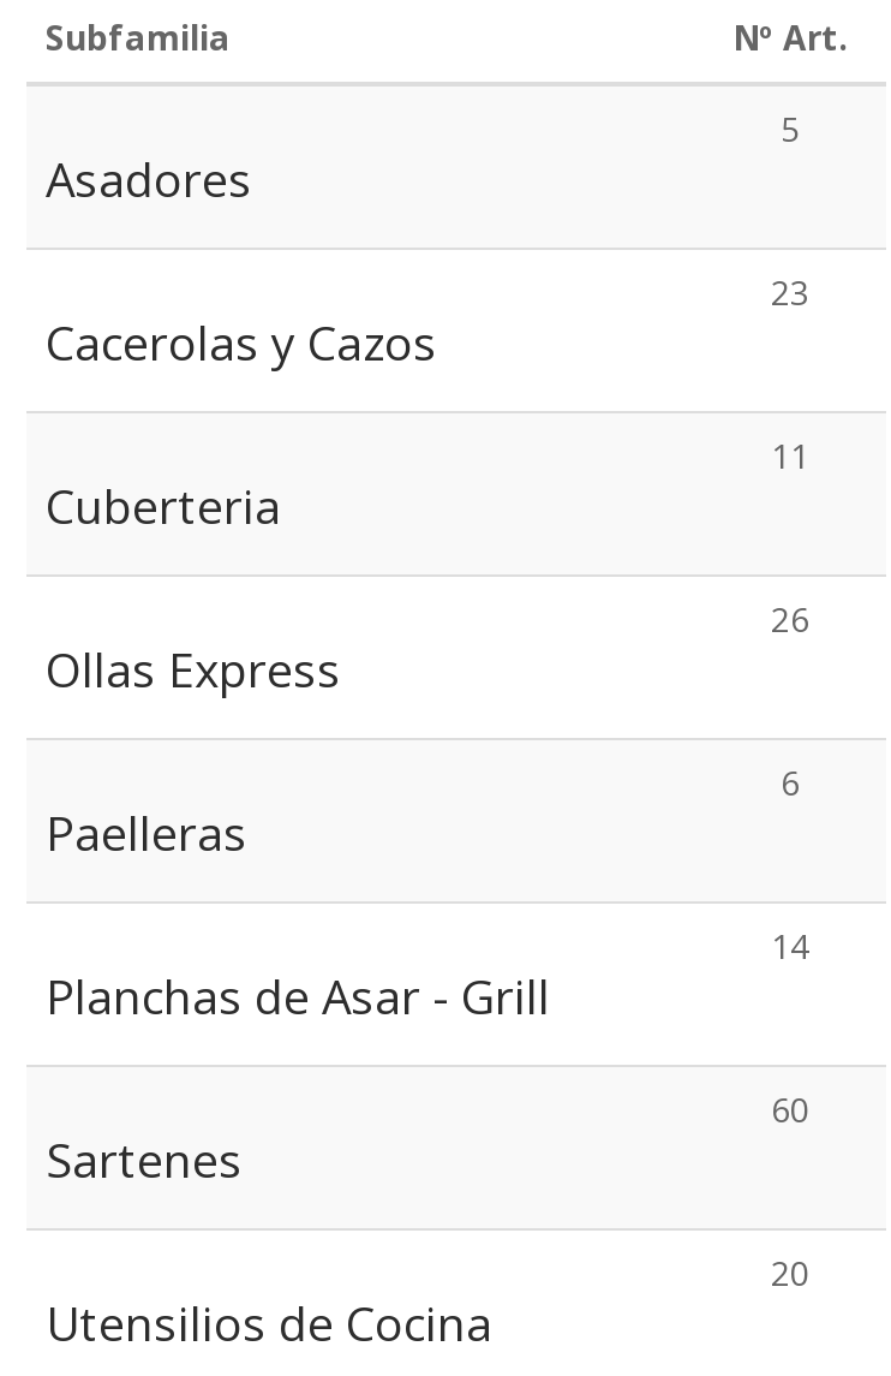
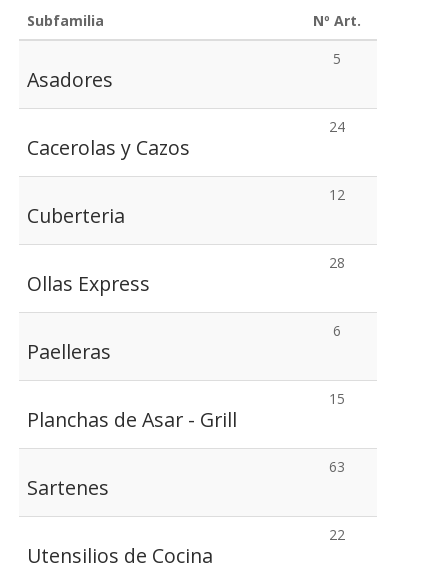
- 23
+ 24

- 11
+ 12

- 26
+ 28

- 14
+ 15

- 60
+ 63

- 20
+ 22
